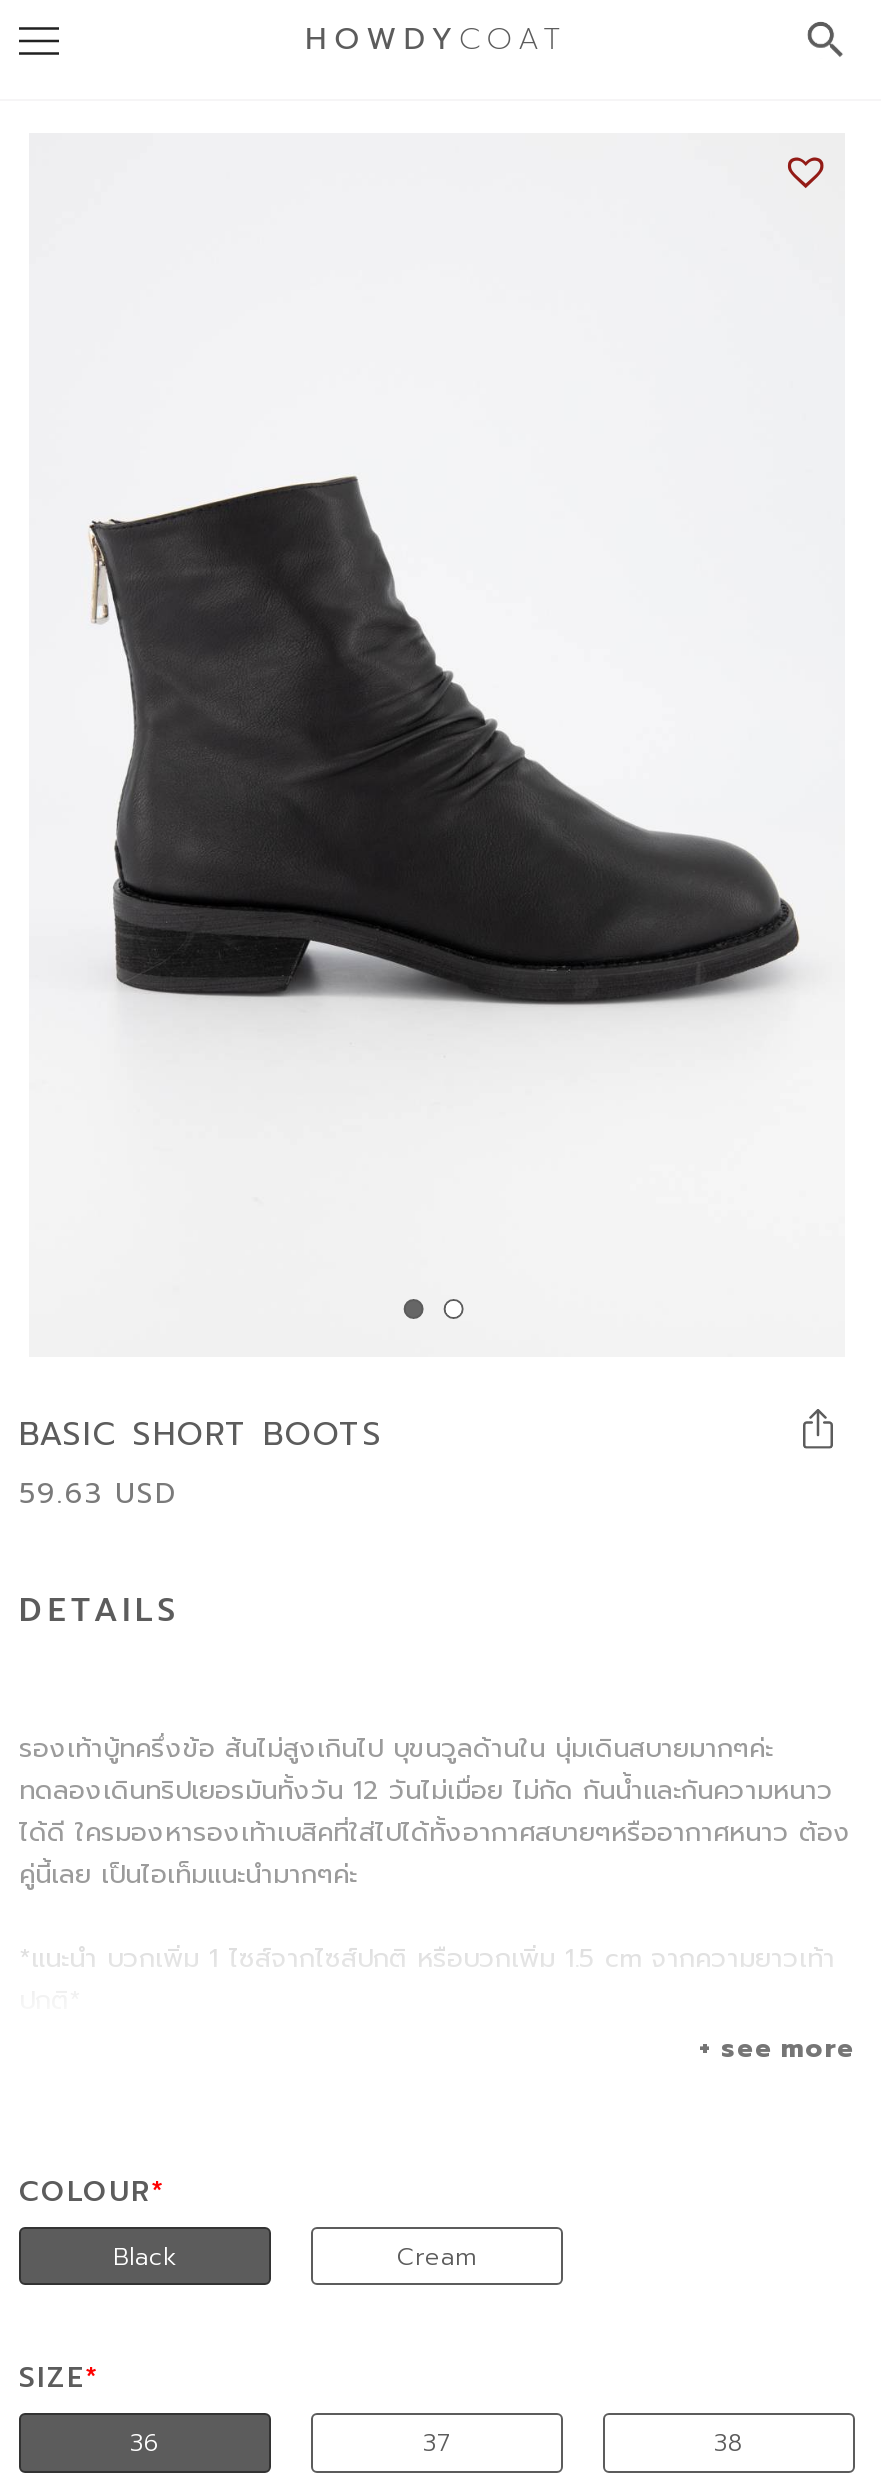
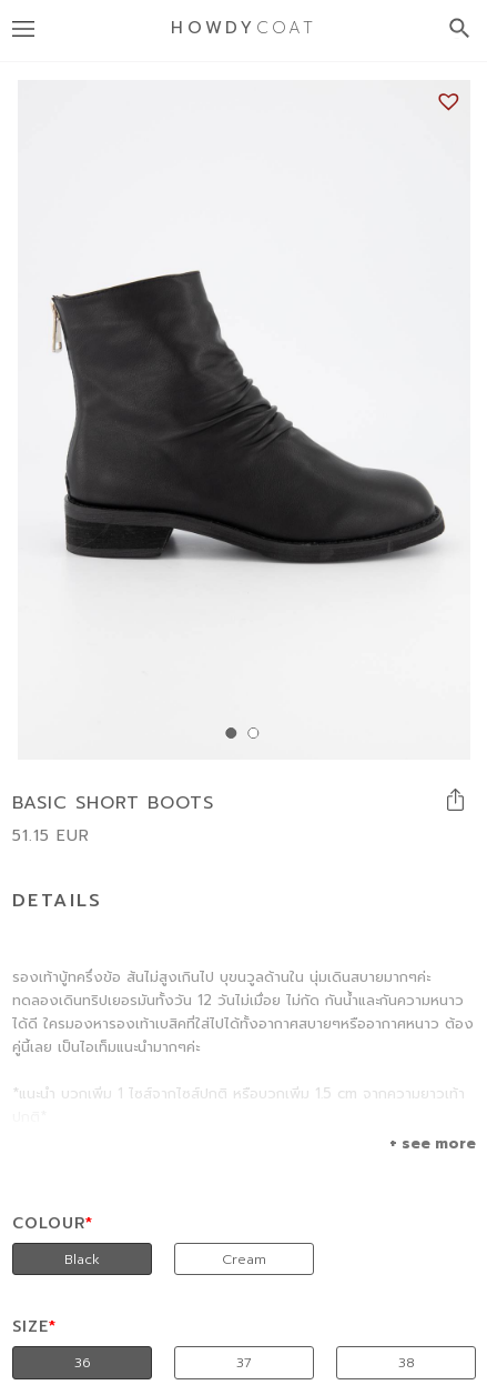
- 59.63 USD
+ 51.15 EUR
